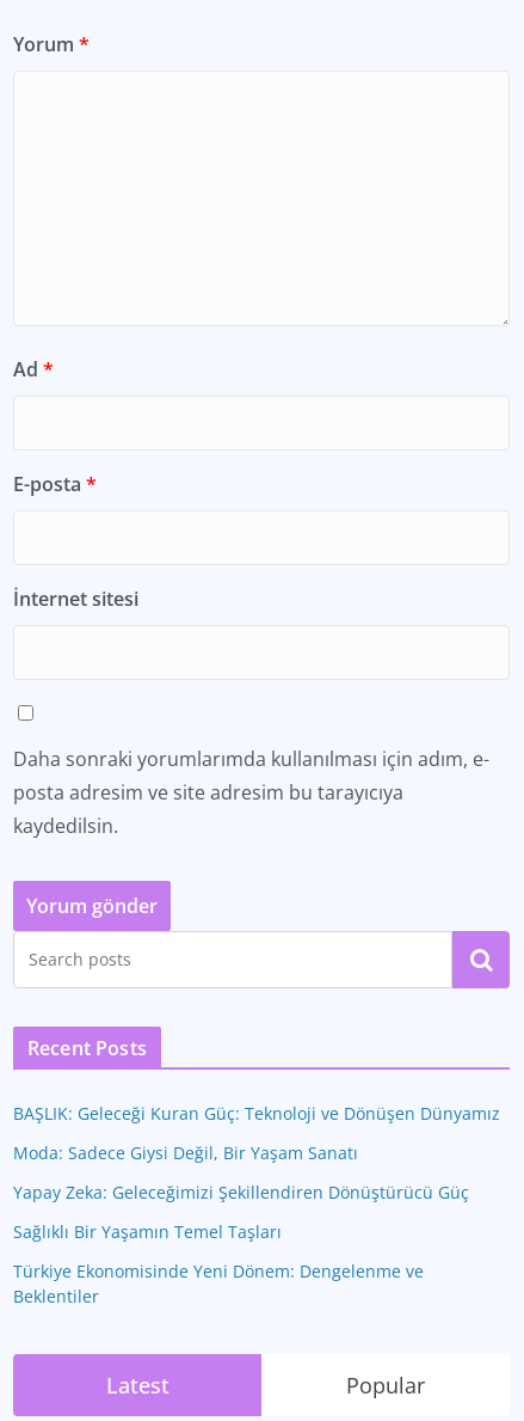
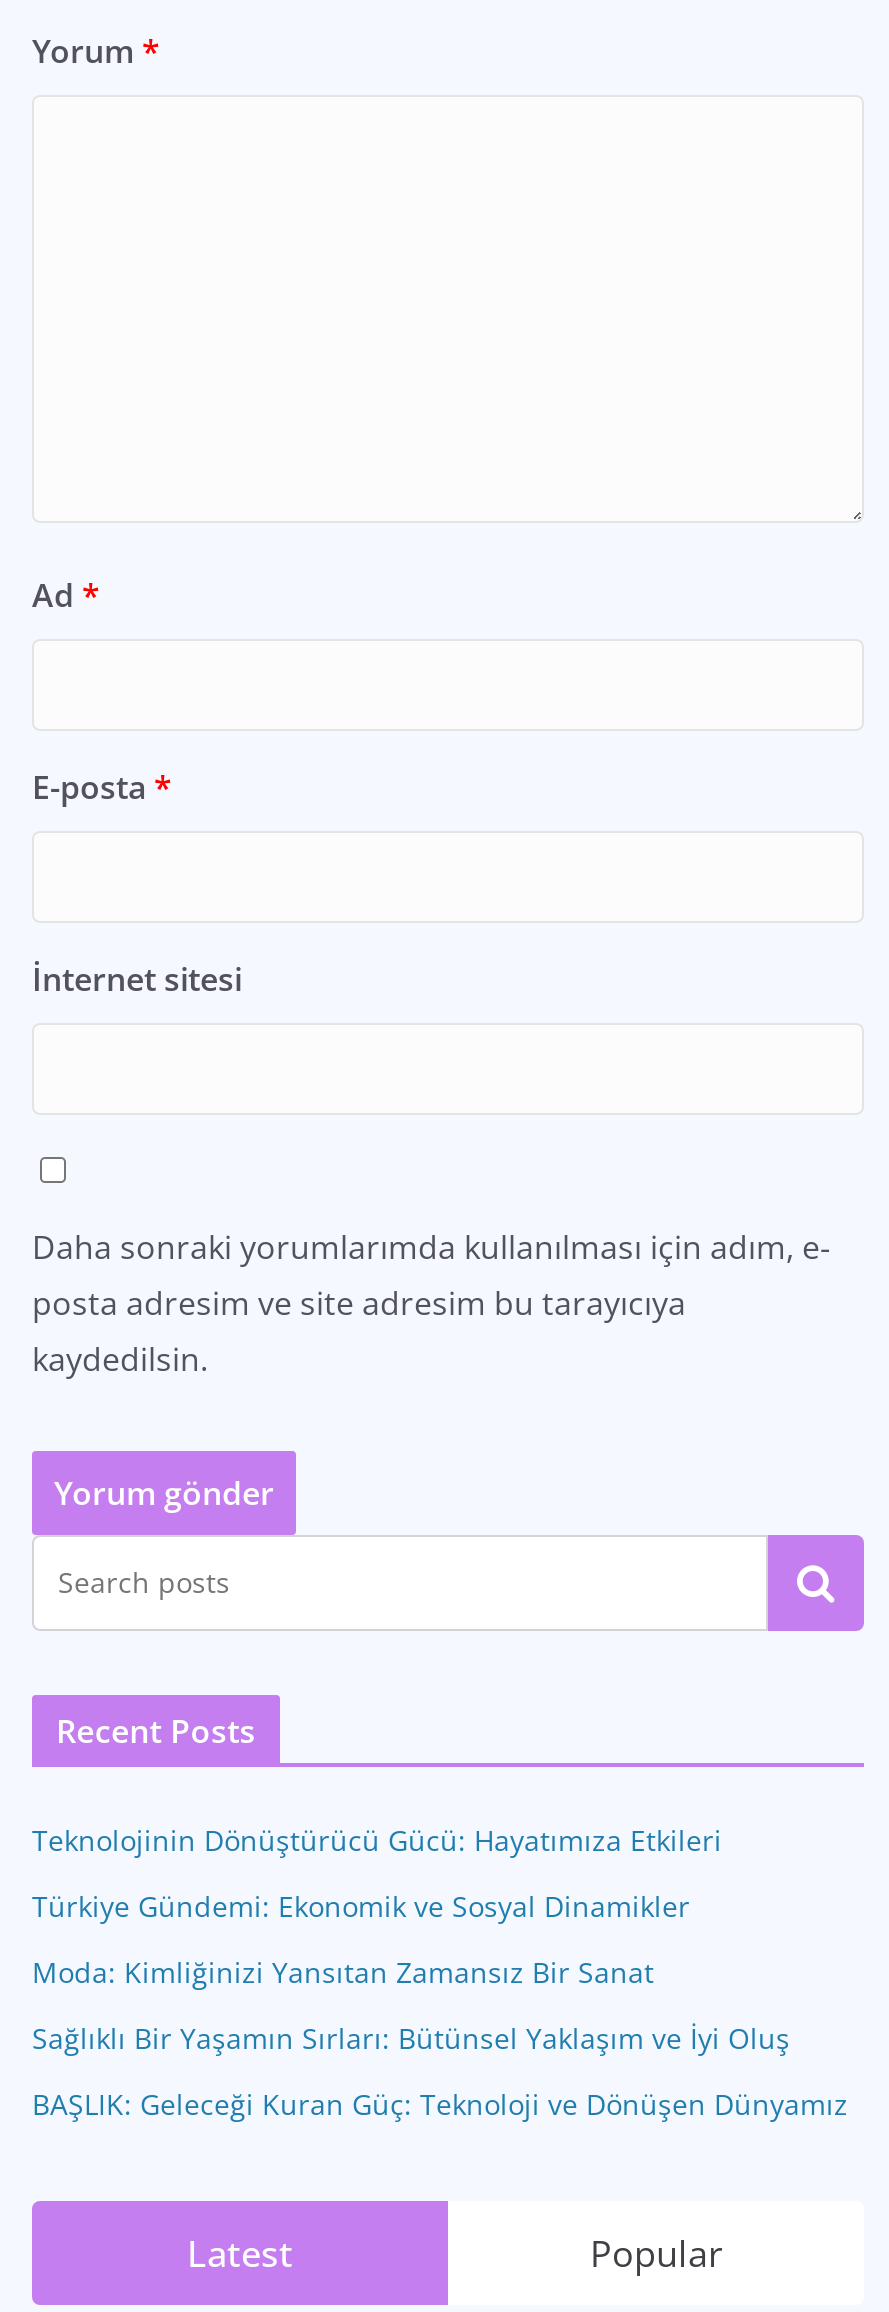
+ Teknolojinin Dönüştürücü Gücü: Hayatımıza Etkileri
+ Türkiye Gündemi: Ekonomik ve Sosyal Dinamikler
+ Moda: Kimliğinizi Yansıtan Zamansız Bir Sanat
+ Sağlıklı Bir Yaşamın Sırları: Bütünsel Yaklaşım ve İyi Oluş

moved down: BAŞLIK: Geleceği Kuran Güç: Teknoloji ve Dönüşen Dünyamız

- Moda: Sadece Giysi Değil, Bir Yaşam Sanatı
- Yapay Zeka: Geleceğimizi Şekillendiren Dönüştürücü Güç
- Sağlıklı Bir Yaşamın Temel Taşları
- Türkiye Ekonomisinde Yeni Dönem: Dengelenme ve
- Beklentiler
